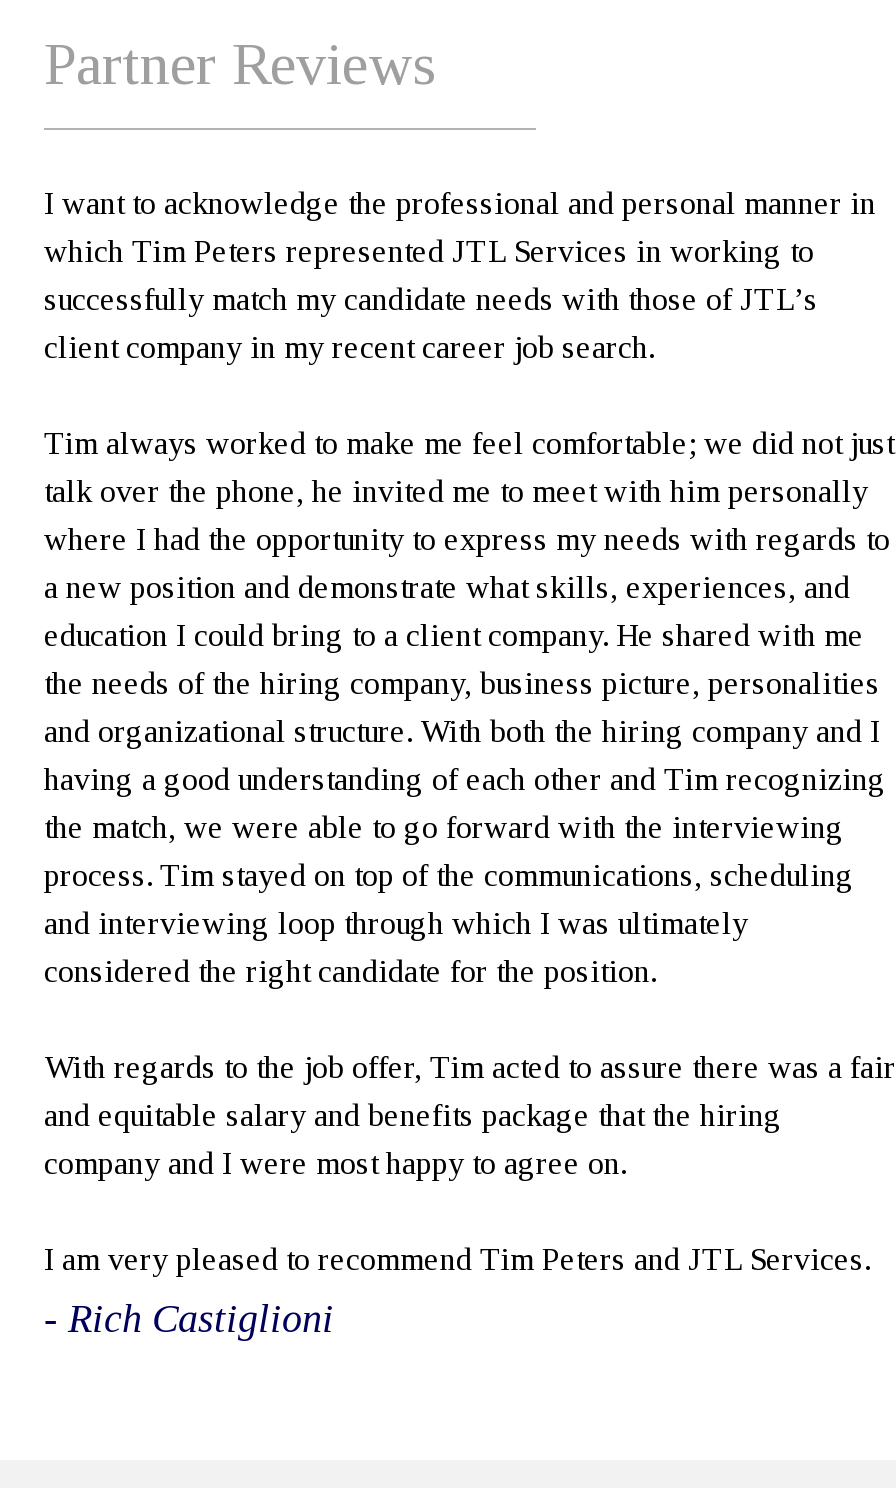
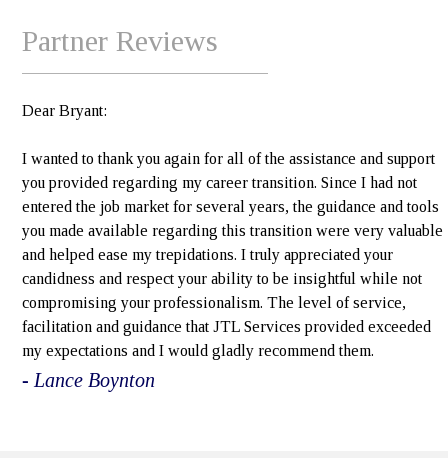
- I want to acknowledge the professional and personal manner in
- which Tim Peters represented JTL Services in working to
- successfully match my candidate needs with those of JTL’s
- client company in my recent career job search.
- Tim always worked to make me feel comfortable; we did not just
- talk over the phone, he invited me to meet with him personally
- where I had the opportunity to express my needs with regards to
- a new position and demonstrate what skills, experiences, and
- education I could bring to a client company. He shared with me
- the needs of the hiring company, business picture, personalities
- and organizational structure. With both the hiring company and I
- having a good understanding of each other and Tim recognizing
- the match, we were able to go forward with the interviewing
- process. Tim stayed on top of the communications, scheduling
- and interviewing loop through which I was ultimately
- considered the right candidate for the position.
- With regards to the job offer, Tim acted to assure there was a fair
- and equitable salary and benefits package that the hiring
- company and I were most happy to agree on.
- I am very pleased to recommend Tim Peters and JTL Services.
- - Rich Castiglioni
+ Dear Bryant:
+ I wanted to thank you again for all of the assistance and support
+ you provided regarding my career transition. Since I had not
+ entered the job market for several years, the guidance and tools
+ you made available regarding this transition were very valuable
+ and helped ease my trepidations. I truly appreciated your
+ candidness and respect your ability to be insightful while not
+ compromising your professionalism. The level of service,
+ facilitation and guidance that JTL Services provided exceeded
+ my expectations and I would gladly recommend them.
+ - Lance Boynton
